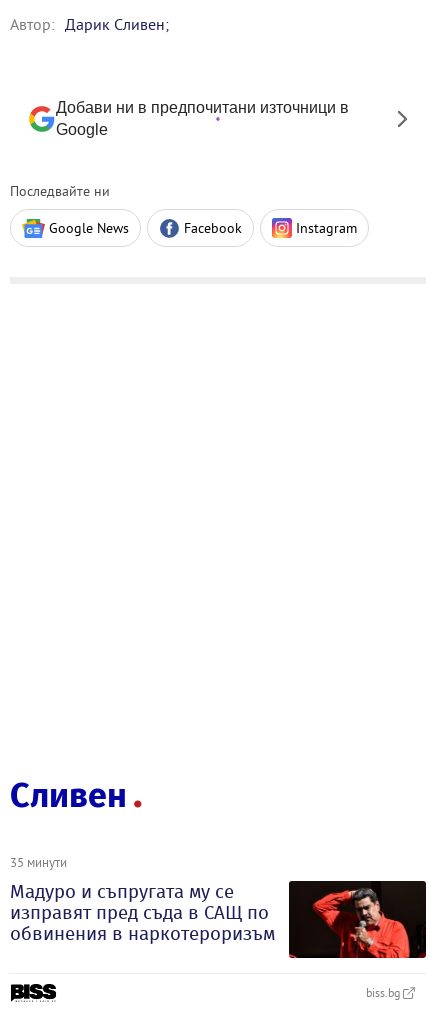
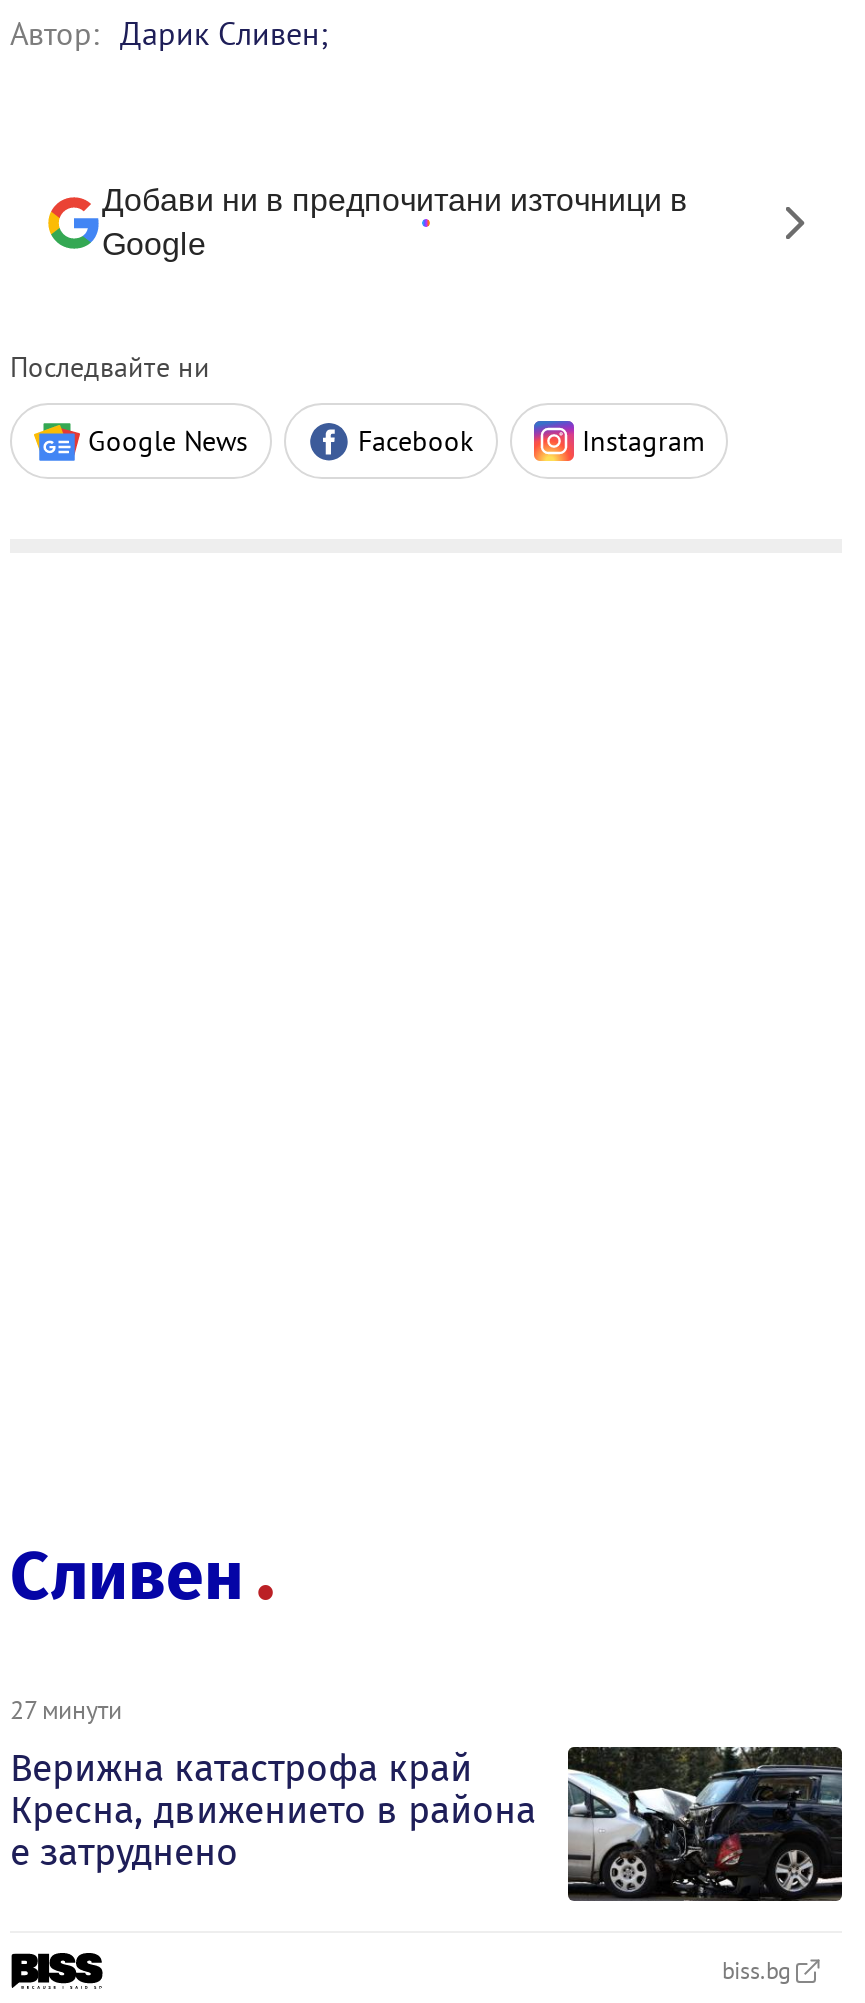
- [image]
- 35 минути
- Мадуро и съпругата му се
- изправят пред съда в САЩ по
- обвинения в наркотероризъм
+ [image]
+ 27 минути
+ Верижна катастрофа край
+ Кресна, движението в района
+ е затруднено
